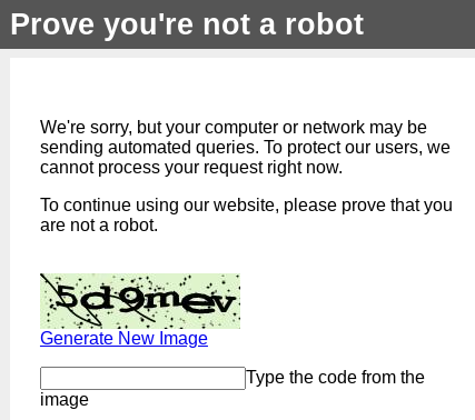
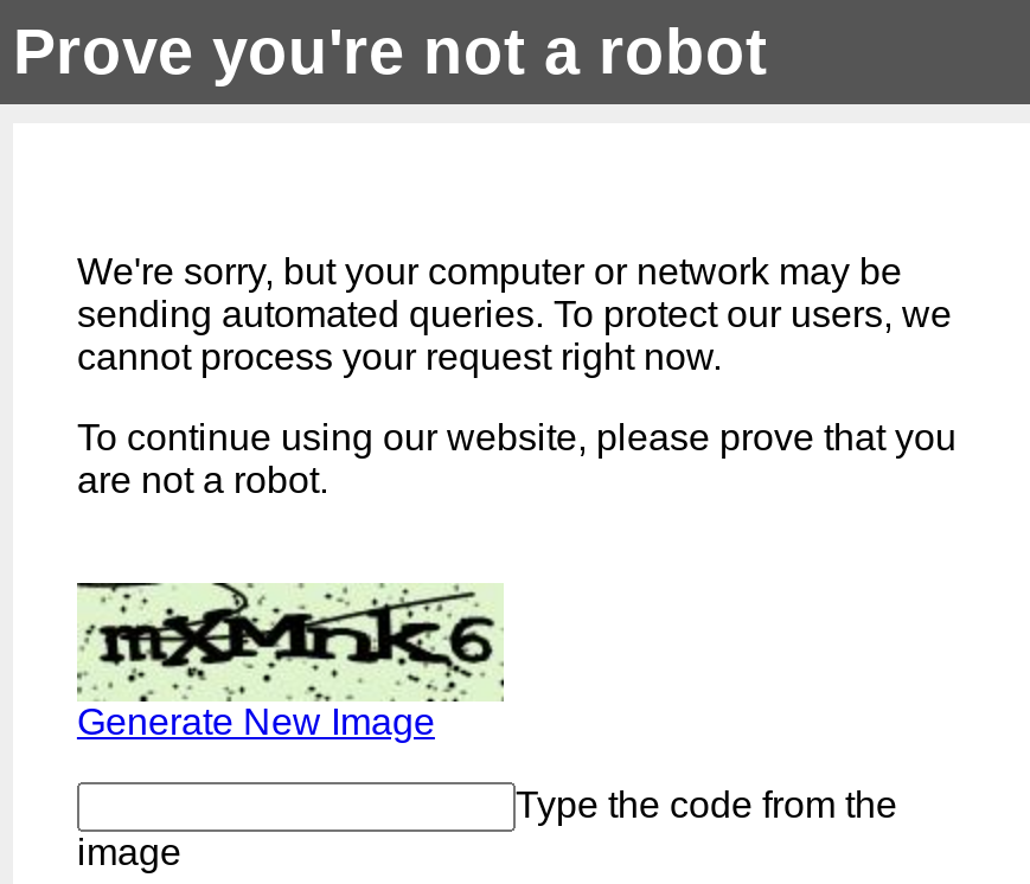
- [image]
+ [image]
